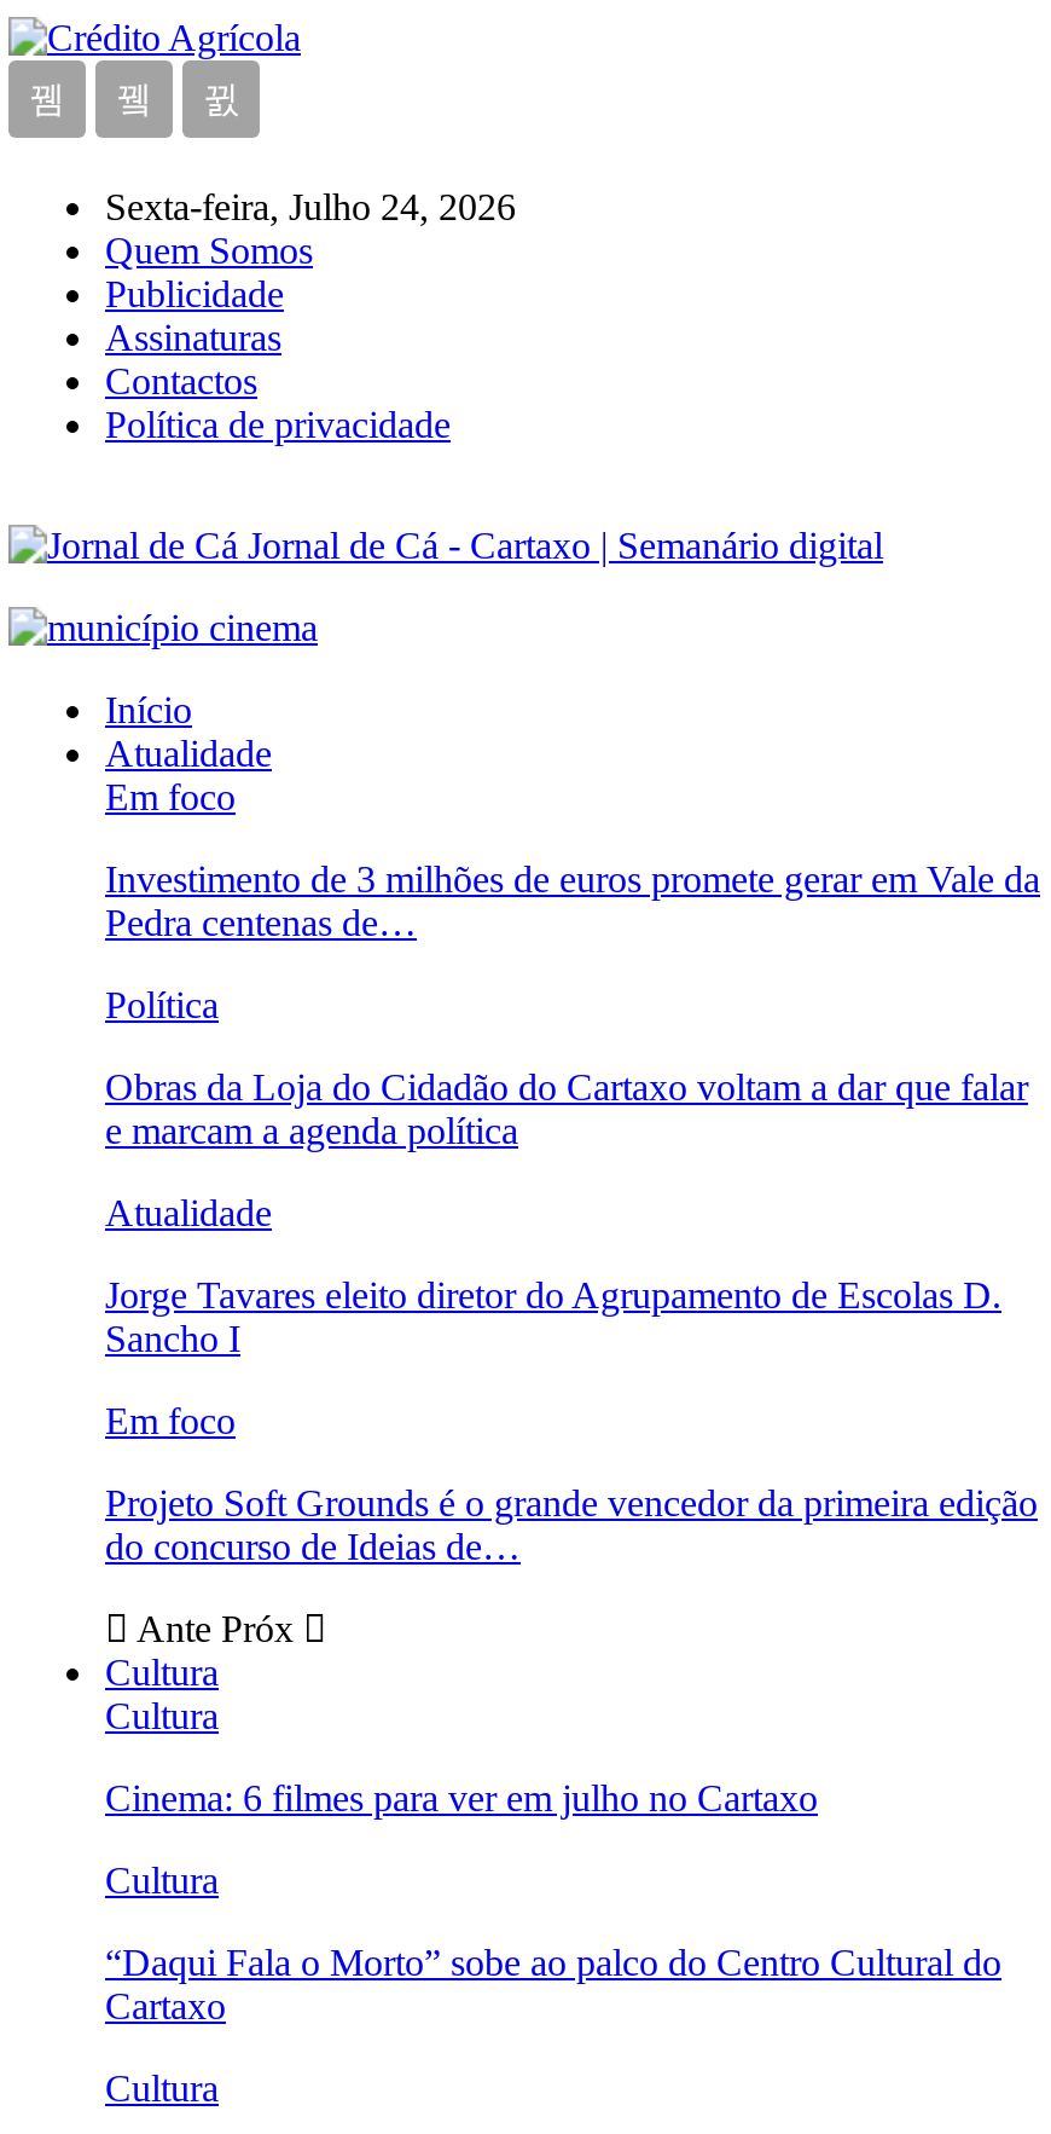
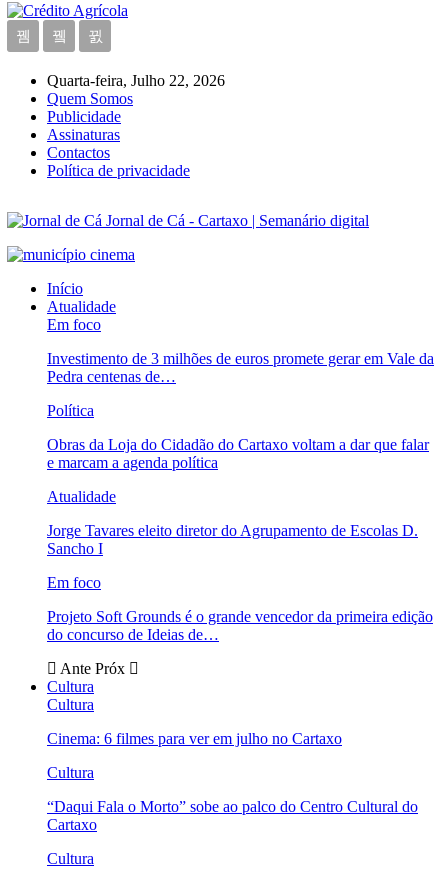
- Sexta-feira, Julho 24, 2026
+ Quarta-feira, Julho 22, 2026
